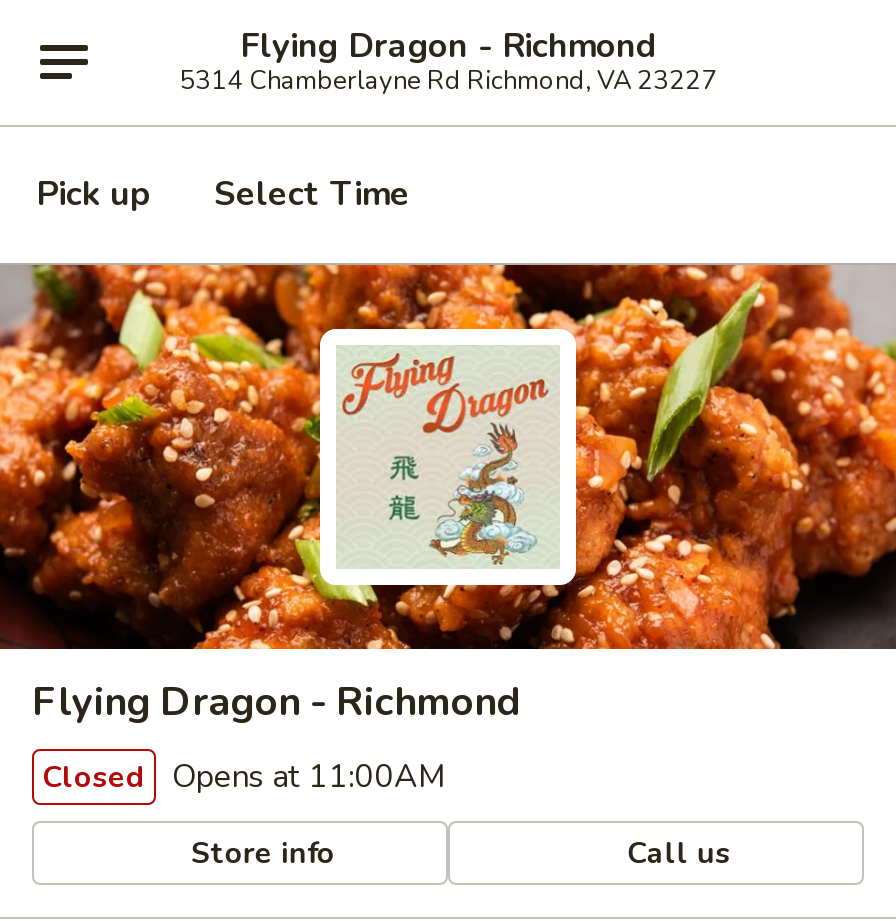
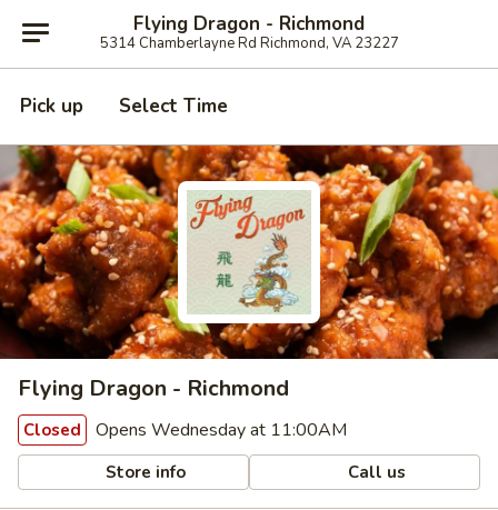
- Closed Opens at 11:00AM
+ Closed Opens Wednesday at 11:00AM
